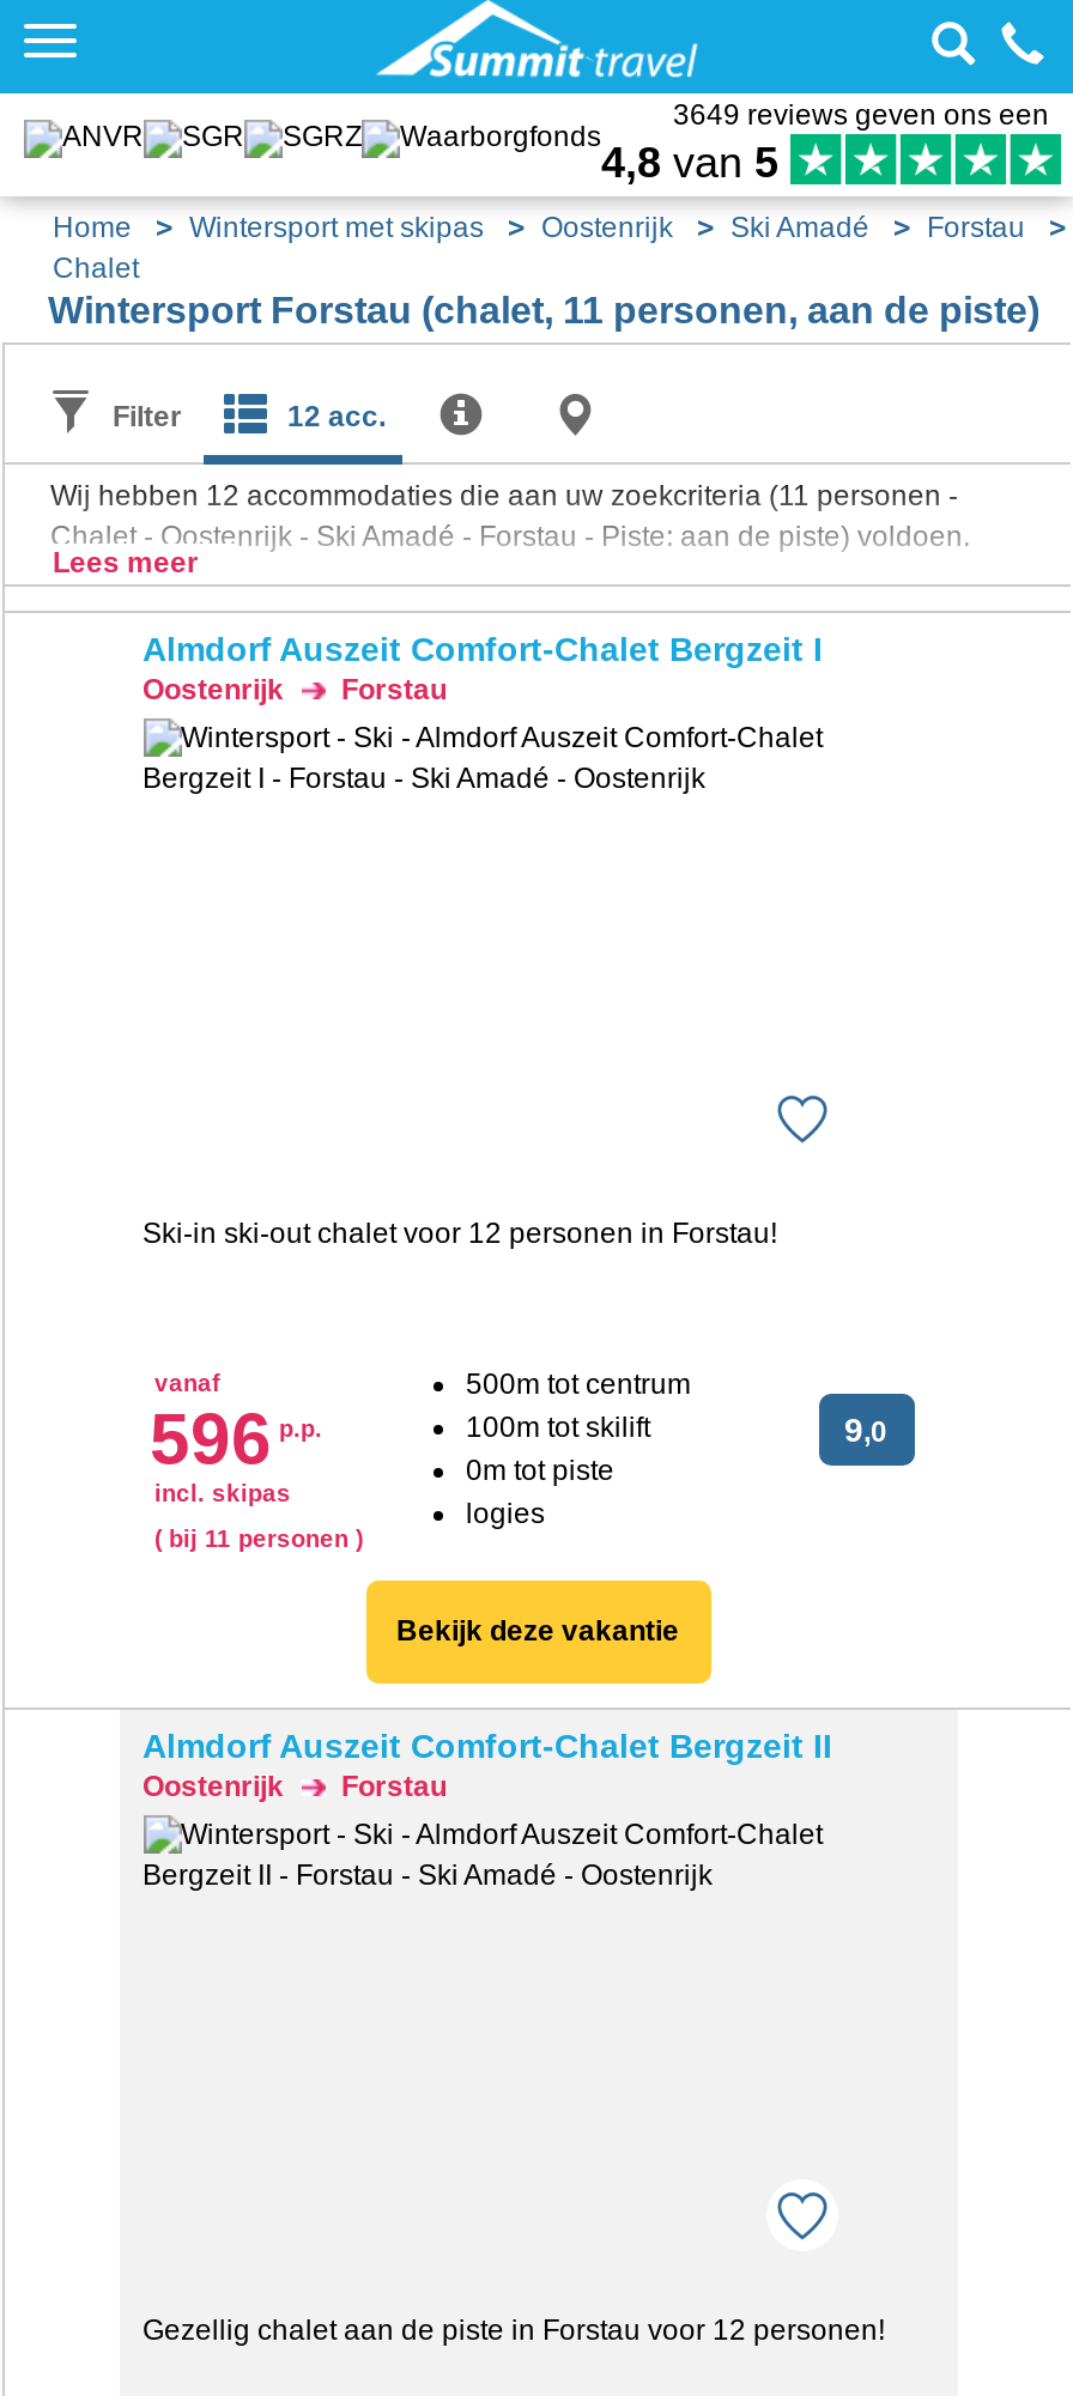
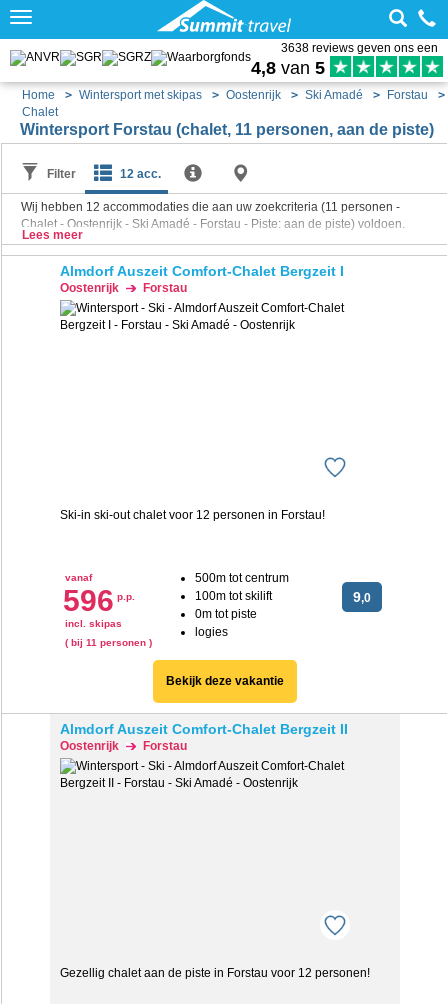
- 3649 reviews geven ons een
+ 3638 reviews geven ons een
